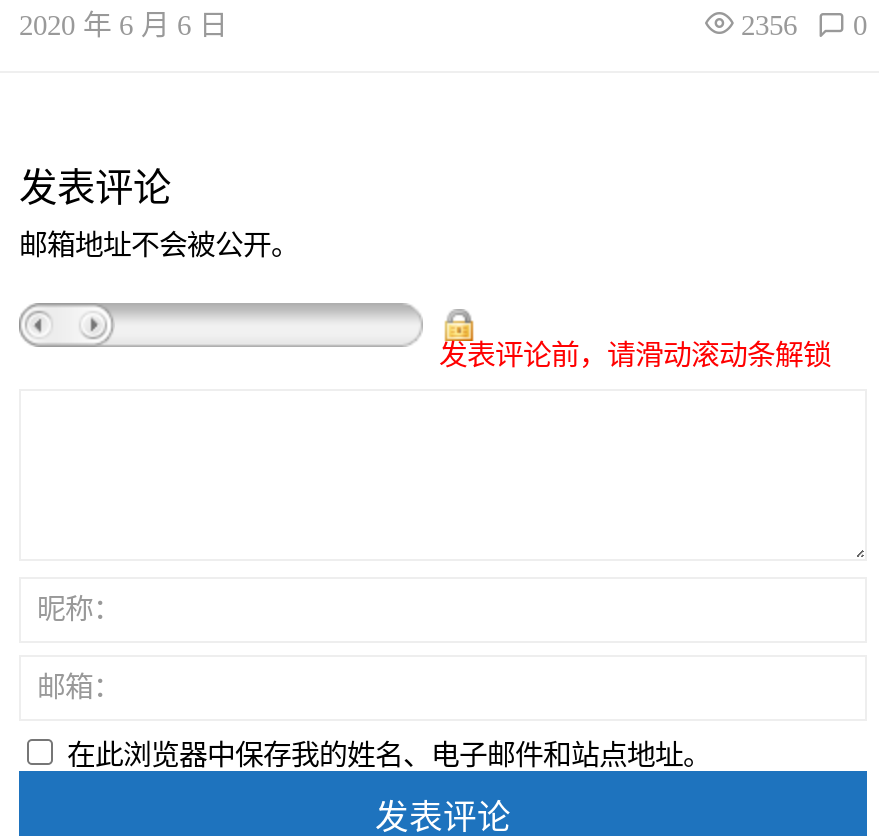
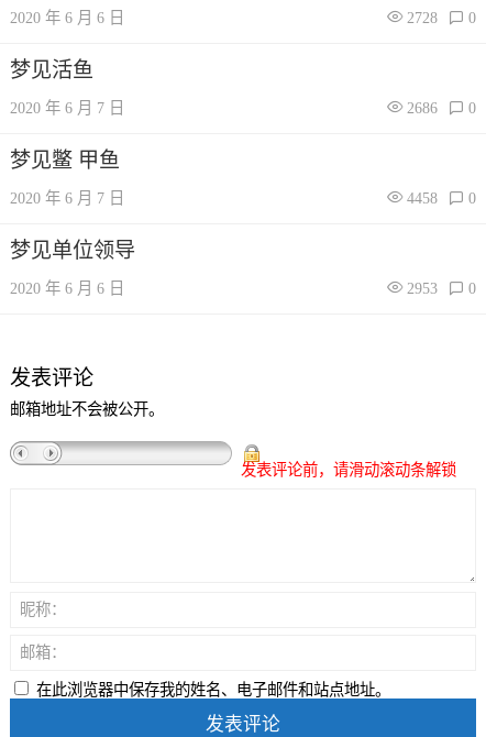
- 2356
+ 2728
+ 0
+ 梦见活鱼
+ 2020 年 6 月 7 日
+ 2686
+ 0
+ 梦见鳖 甲鱼
+ 2020 年 6 月 7 日
+ 4458
+ 0
+ 梦见单位领导
+ 2020 年 6 月 6 日
+ 2953
